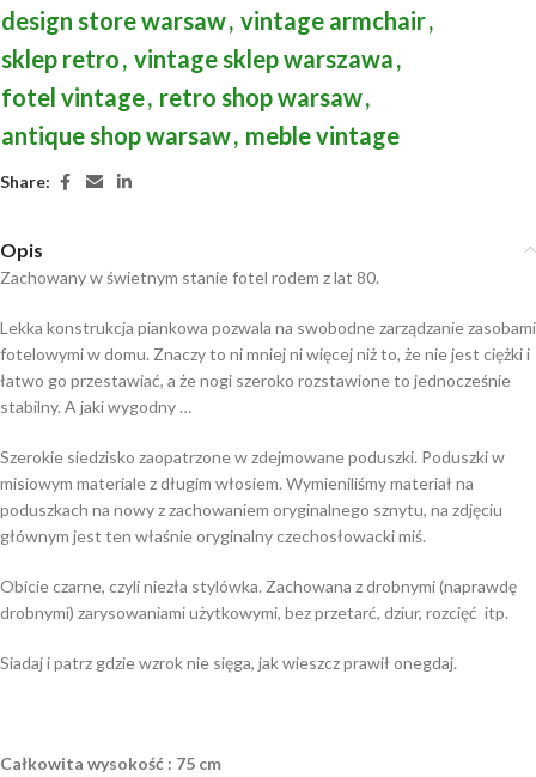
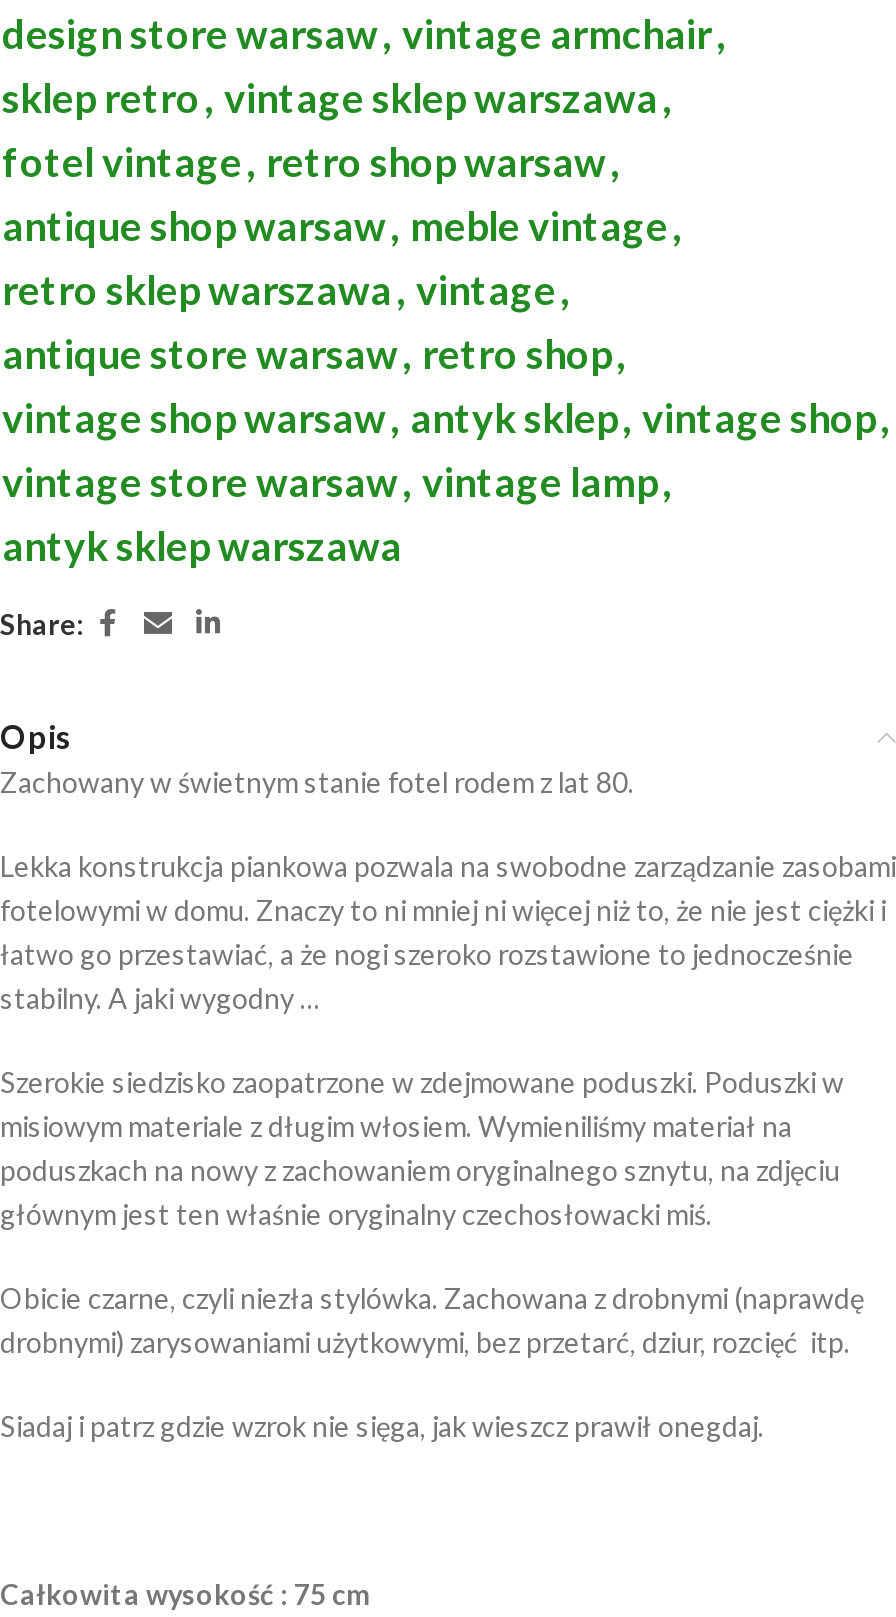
- antique shop warsaw , meble vintage
+ antique shop warsaw , meble vintage ,
+ retro sklep warszawa , vintage ,
+ antique store warsaw , retro shop ,
+ vintage shop warsaw , antyk sklep , vintage shop ,
+ vintage store warsaw , vintage lamp ,
+ antyk sklep warszawa
